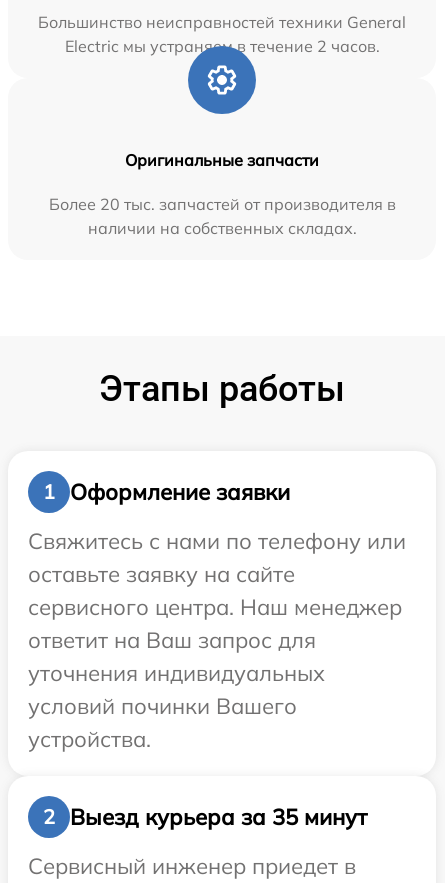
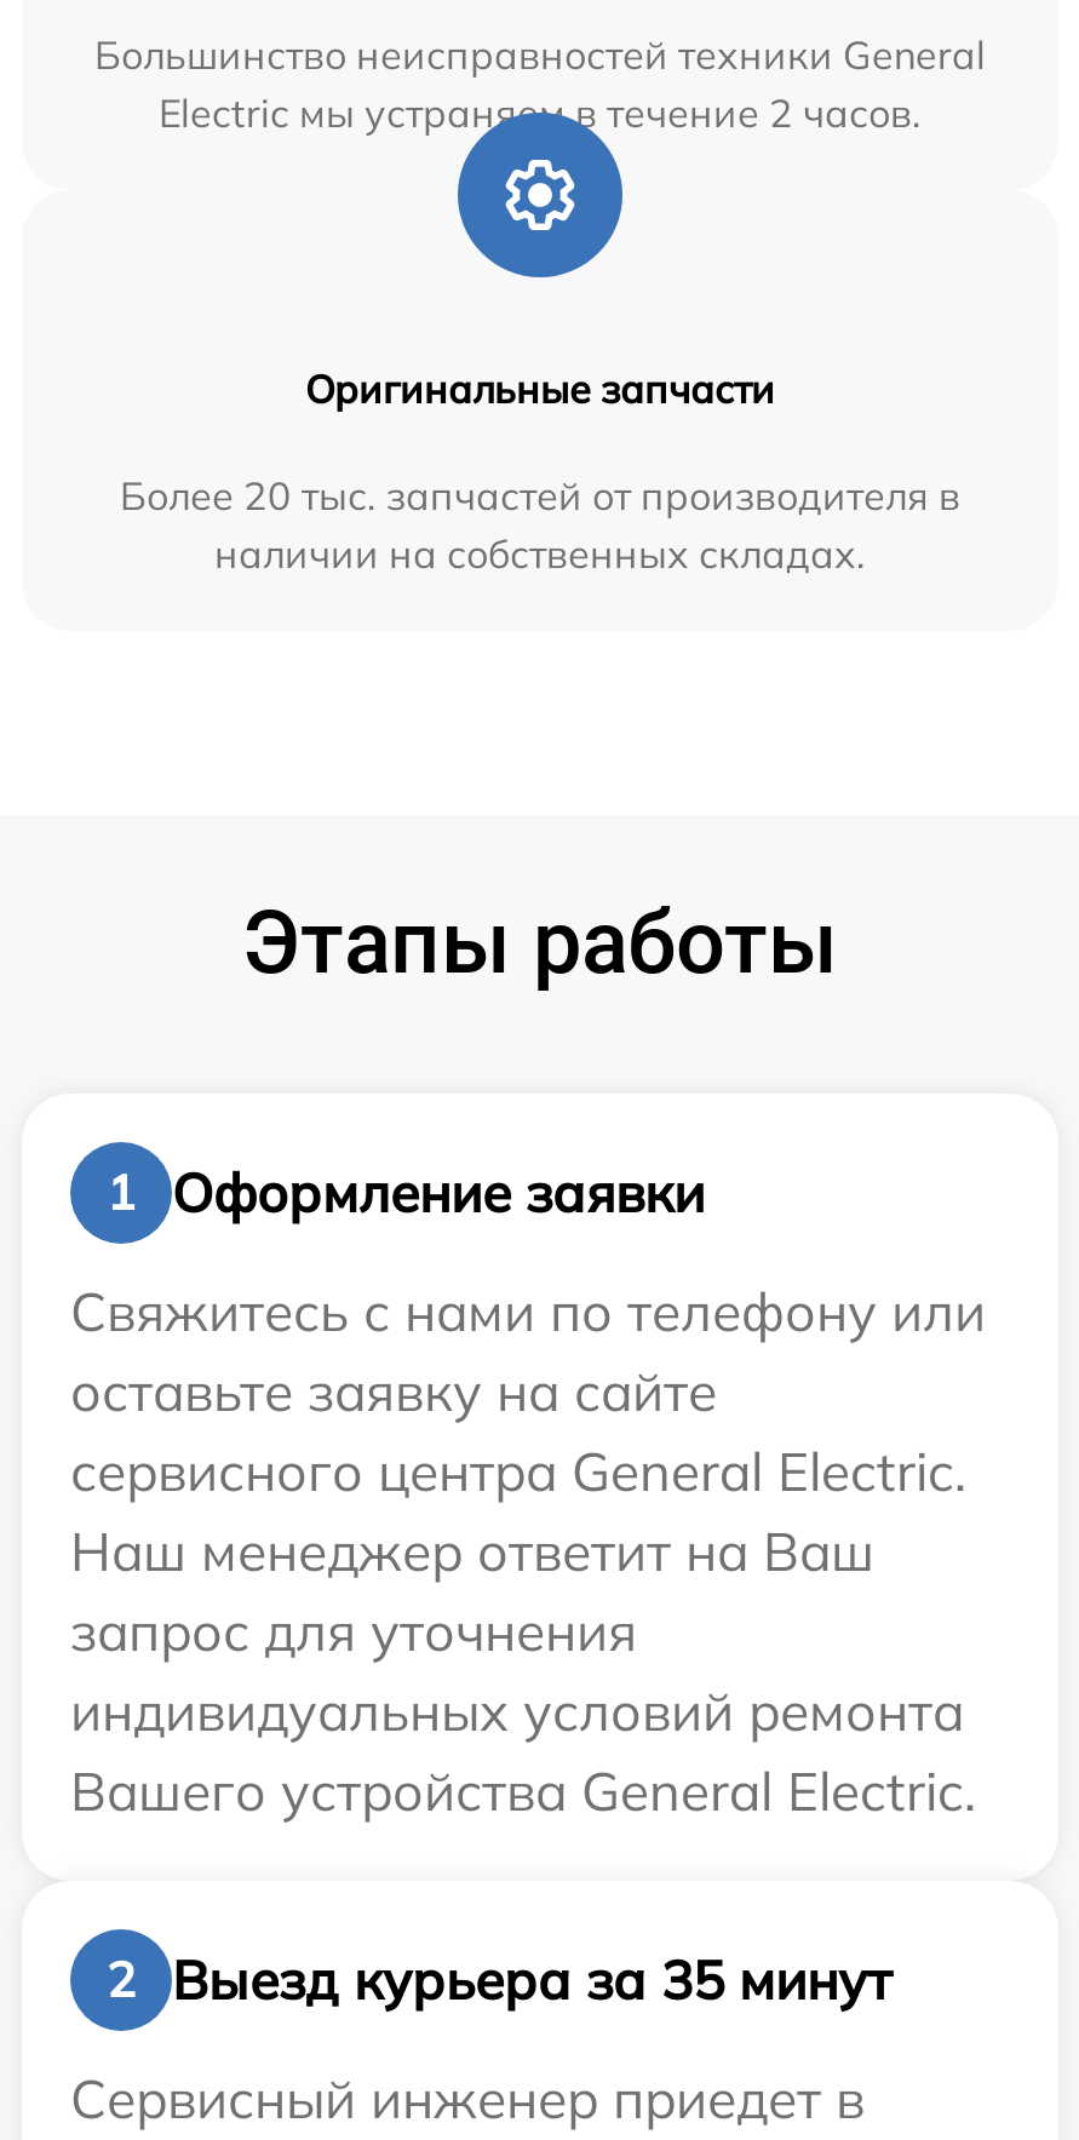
- сервисного центра. Наш менеджер
- ответит на Ваш запрос для
- уточнения индивидуальных
- условий починки Вашего
- устройства.
+ сервисного центра General Electric.
+ Наш менеджер ответит на Ваш
+ запрос для уточнения
+ индивидуальных условий ремонта
+ Вашего устройства General Electric.
